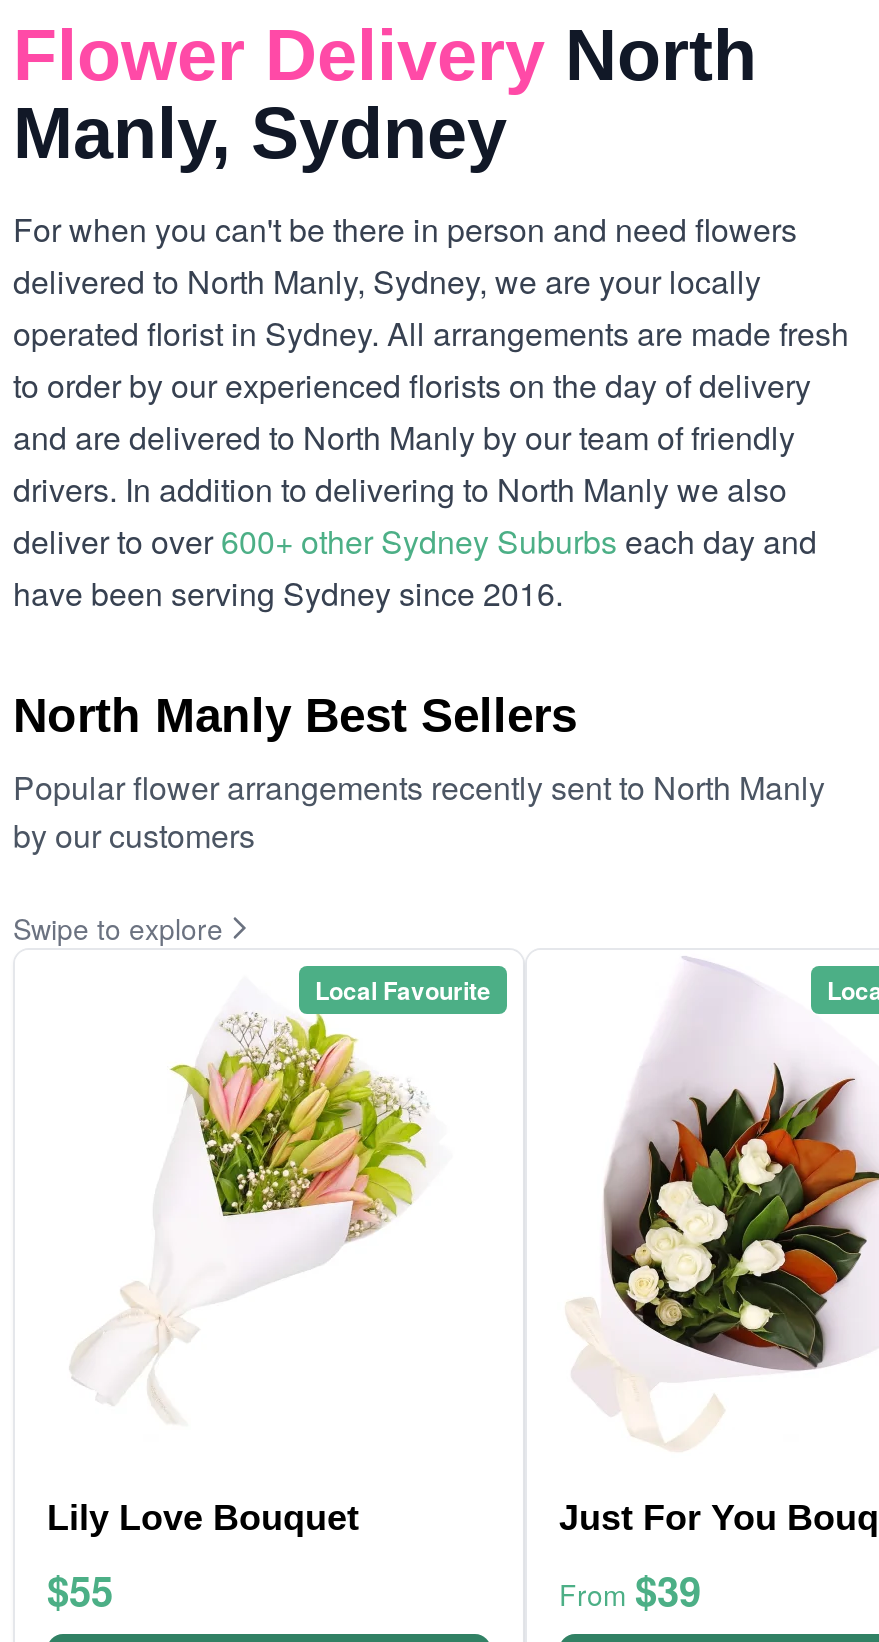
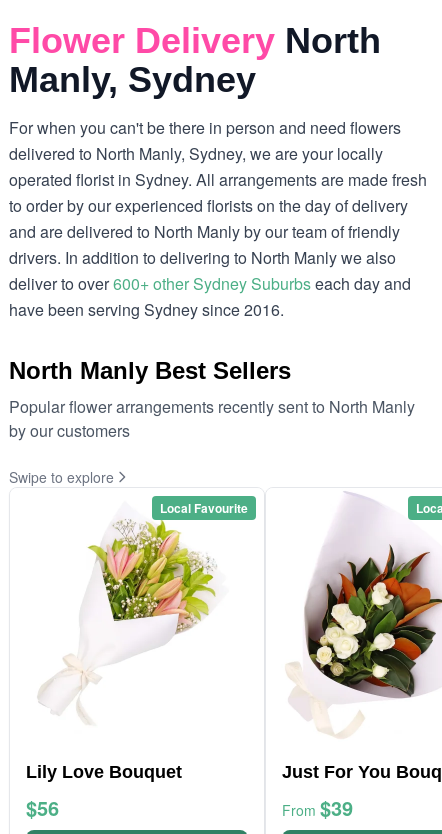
- $55
+ $56
